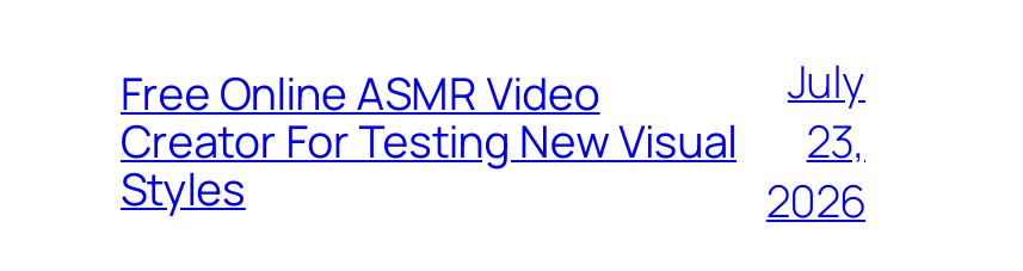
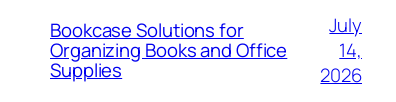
- Free Online ASMR Video
- Creator For Testing New Visual
- Styles
+ Bookcase Solutions for
+ Organizing Books and Office
+ Supplies

- 23,
+ 14,
